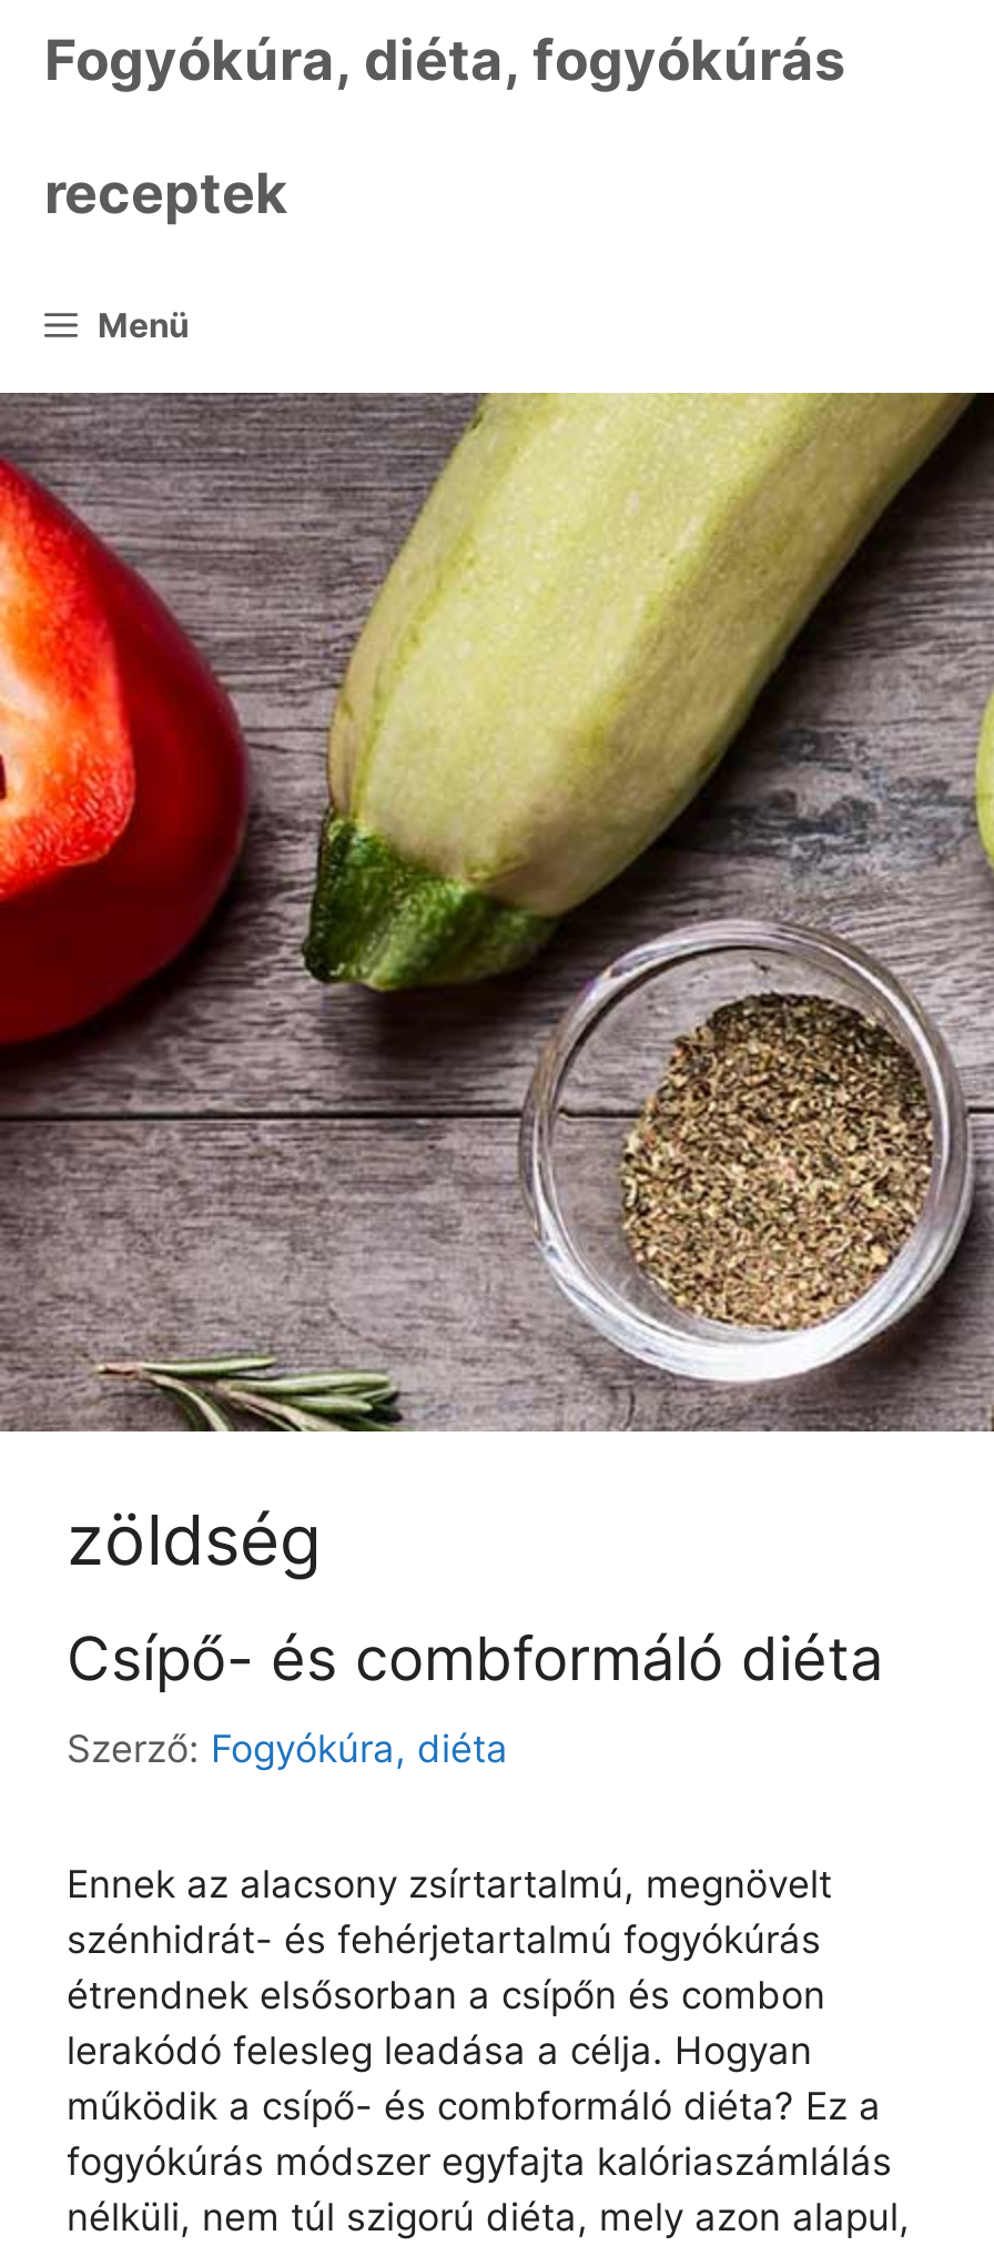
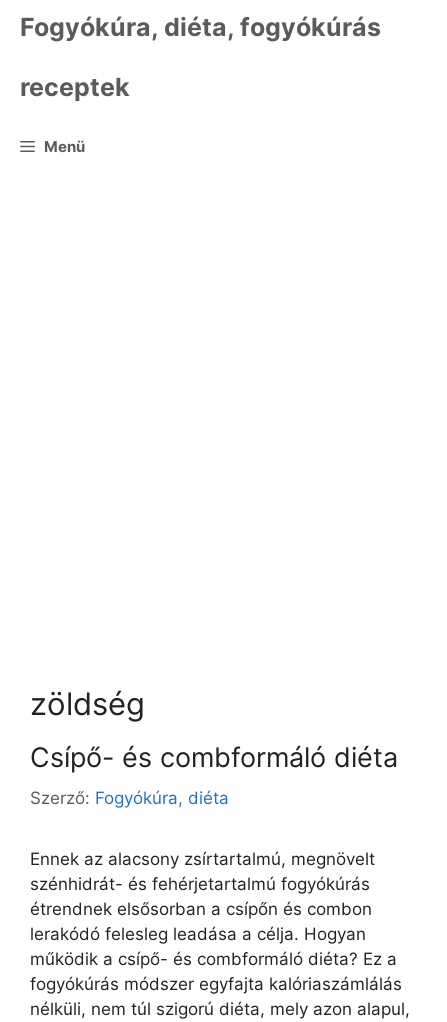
- [image]
